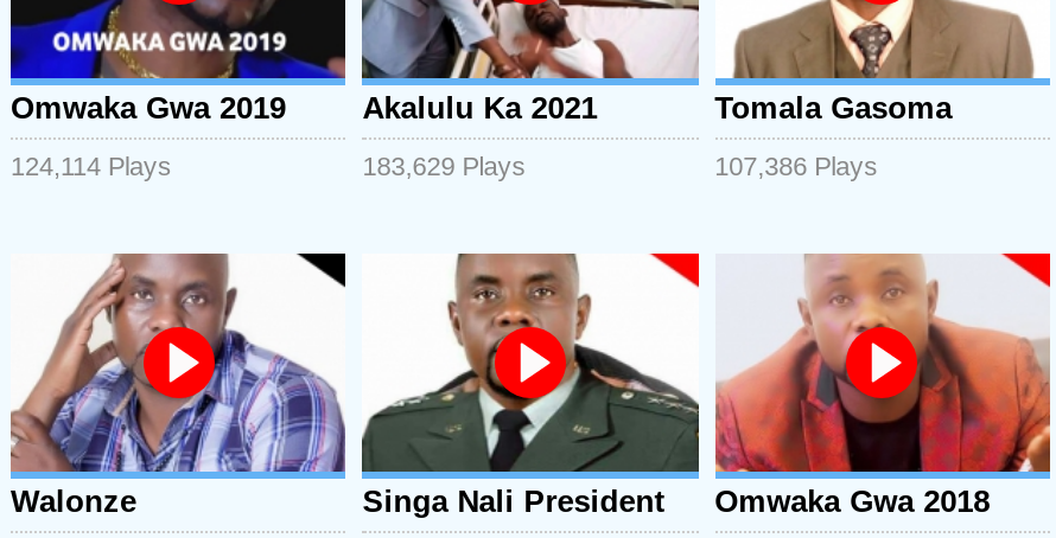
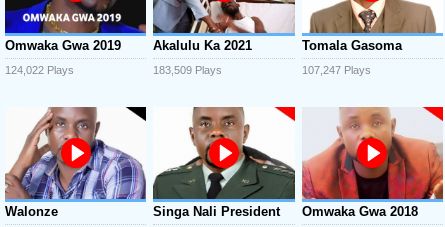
- 124,114 Plays
+ 124,022 Plays

- 183,629 Plays
+ 183,509 Plays

- 107,386 Plays
+ 107,247 Plays
